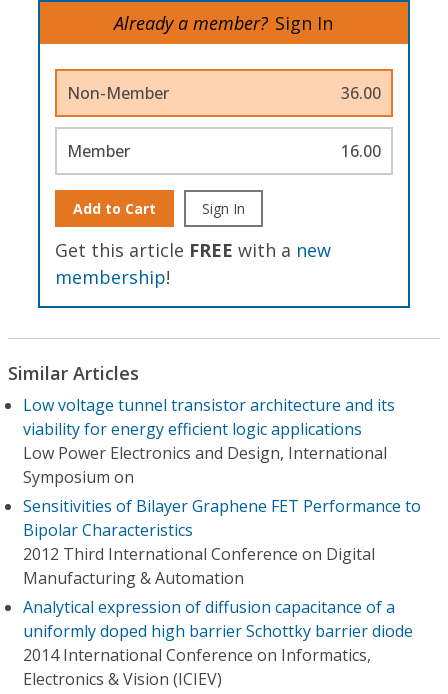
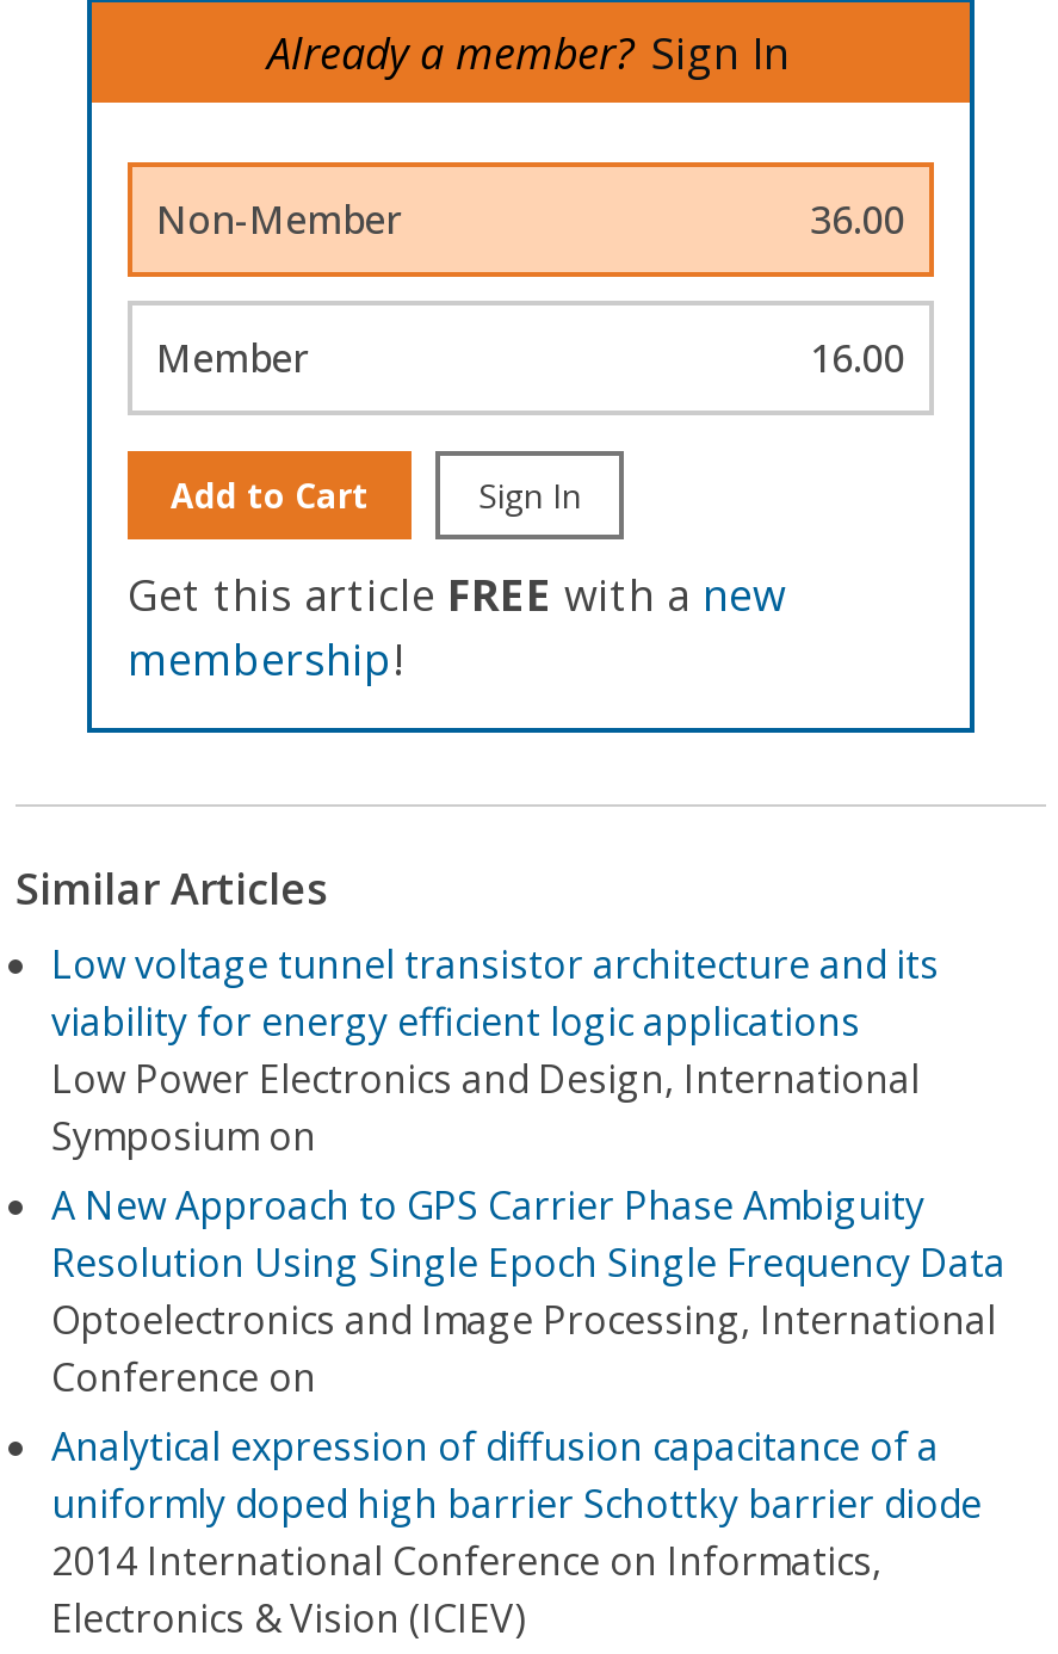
- Sensitivities of Bilayer Graphene FET Performance to
- Bipolar Characteristics
- 2012 Third International Conference on Digital
- Manufacturing & Automation
+ A New Approach to GPS Carrier Phase Ambiguity
+ Resolution Using Single Epoch Single Frequency Data
+ Optoelectronics and Image Processing, International
+ Conference on
